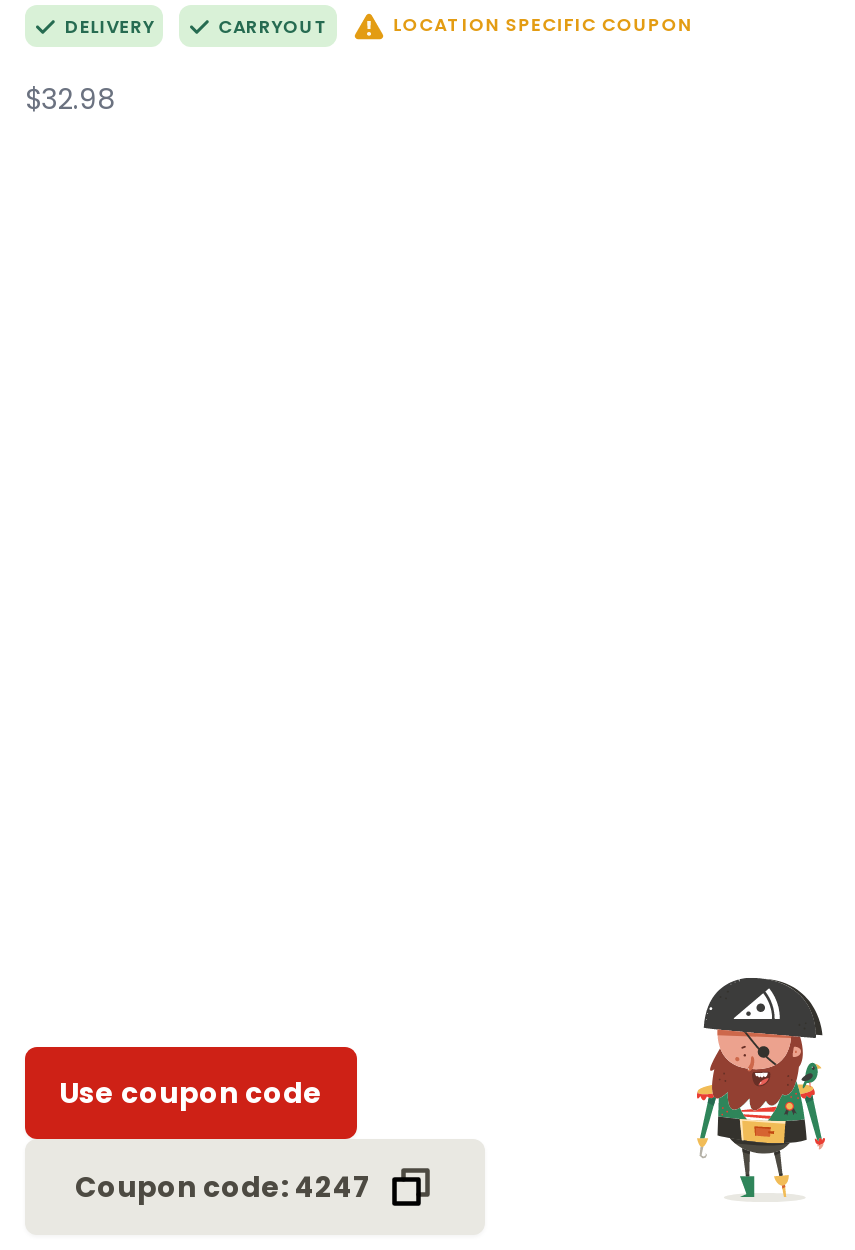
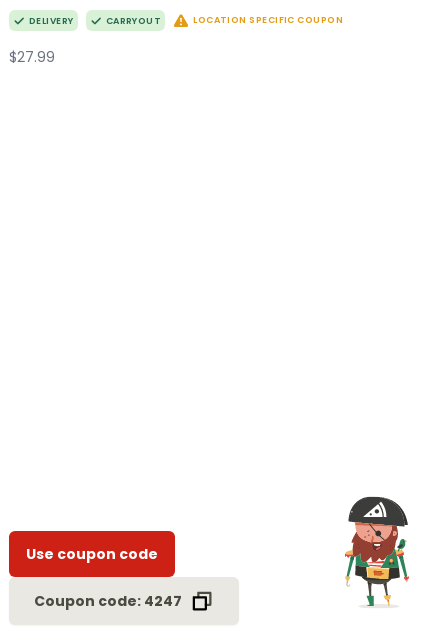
- $32.98
+ $27.99
